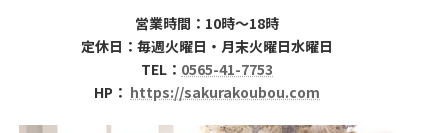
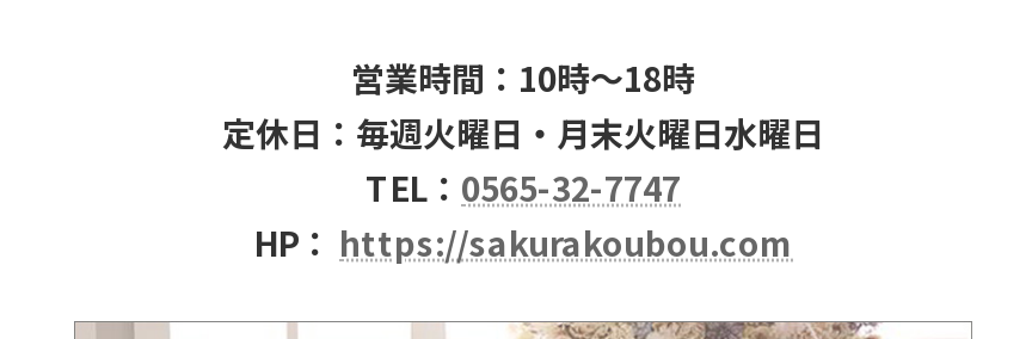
- TEL：0565-41-7753
+ TEL：0565-32-7747
